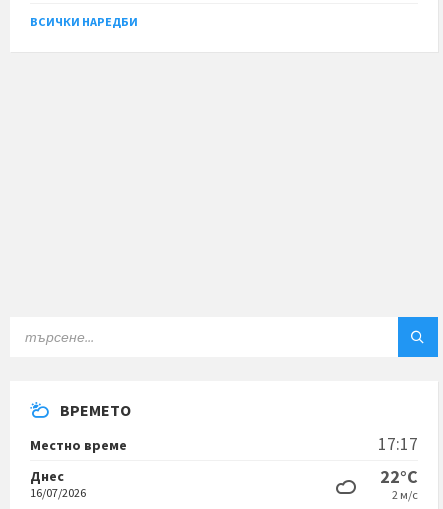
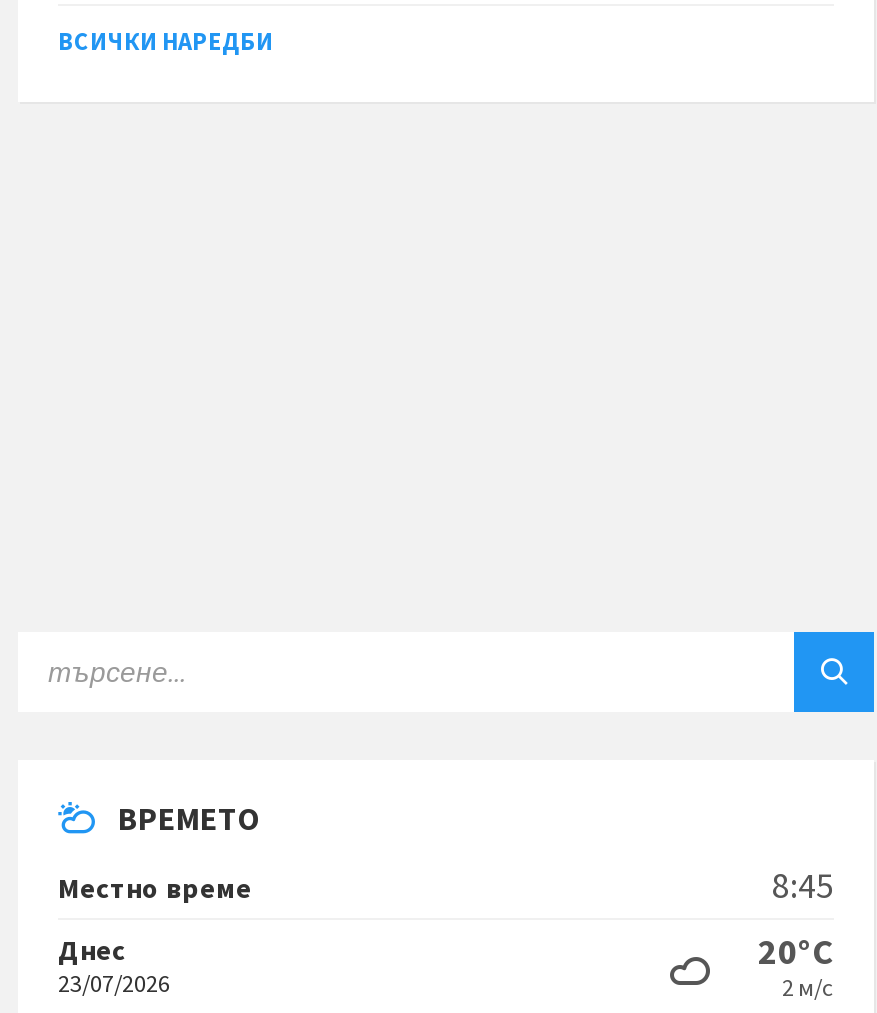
- 17:17
+ 8:45

- 22°C
+ 20°C

- 16/07/2026
+ 23/07/2026
